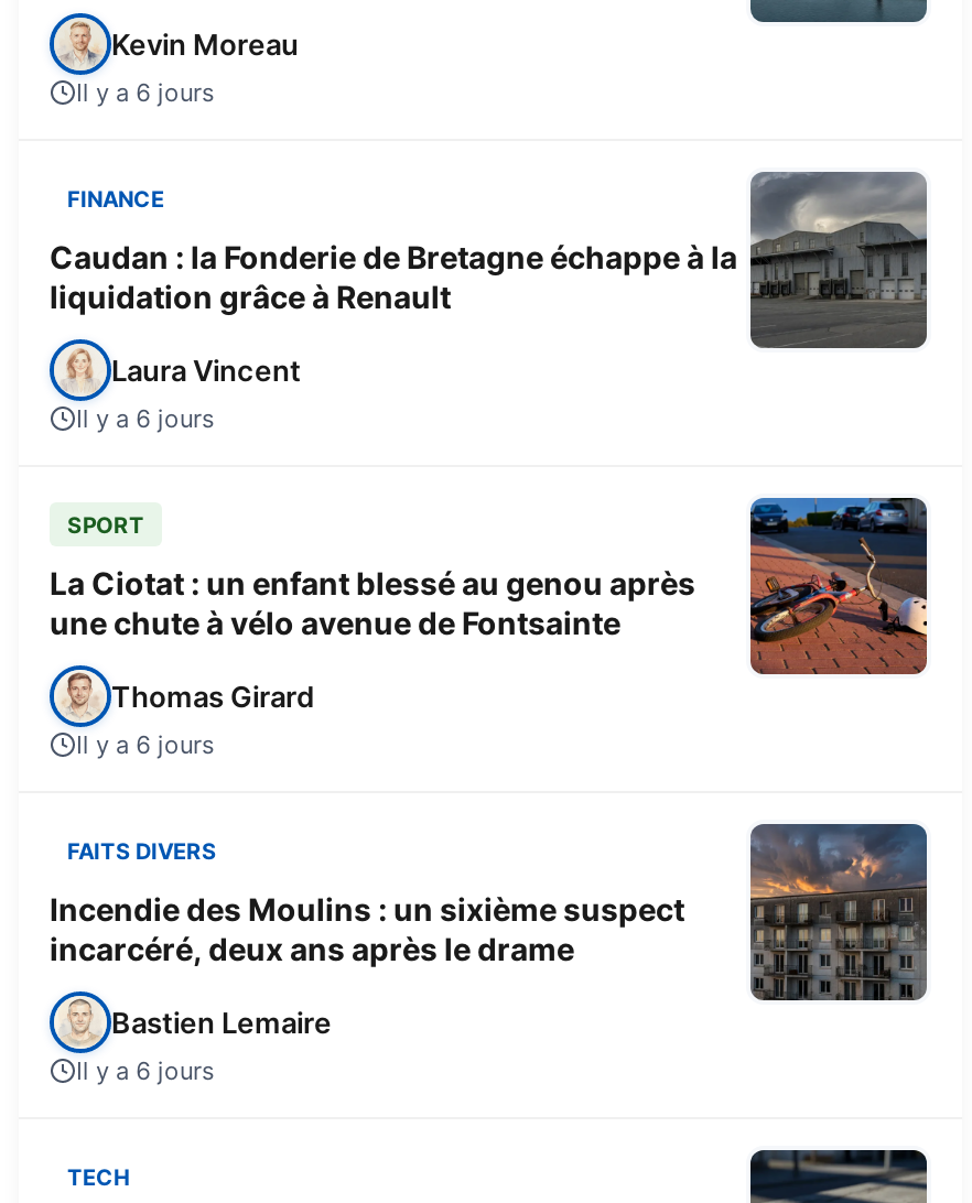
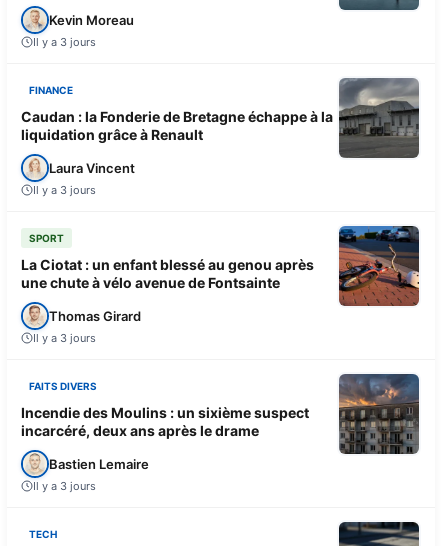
- Il y a 6 jours
+ Il y a 3 jours

- Il y a 6 jours
+ Il y a 3 jours

- Il y a 6 jours
+ Il y a 3 jours

- Il y a 6 jours
+ Il y a 3 jours
